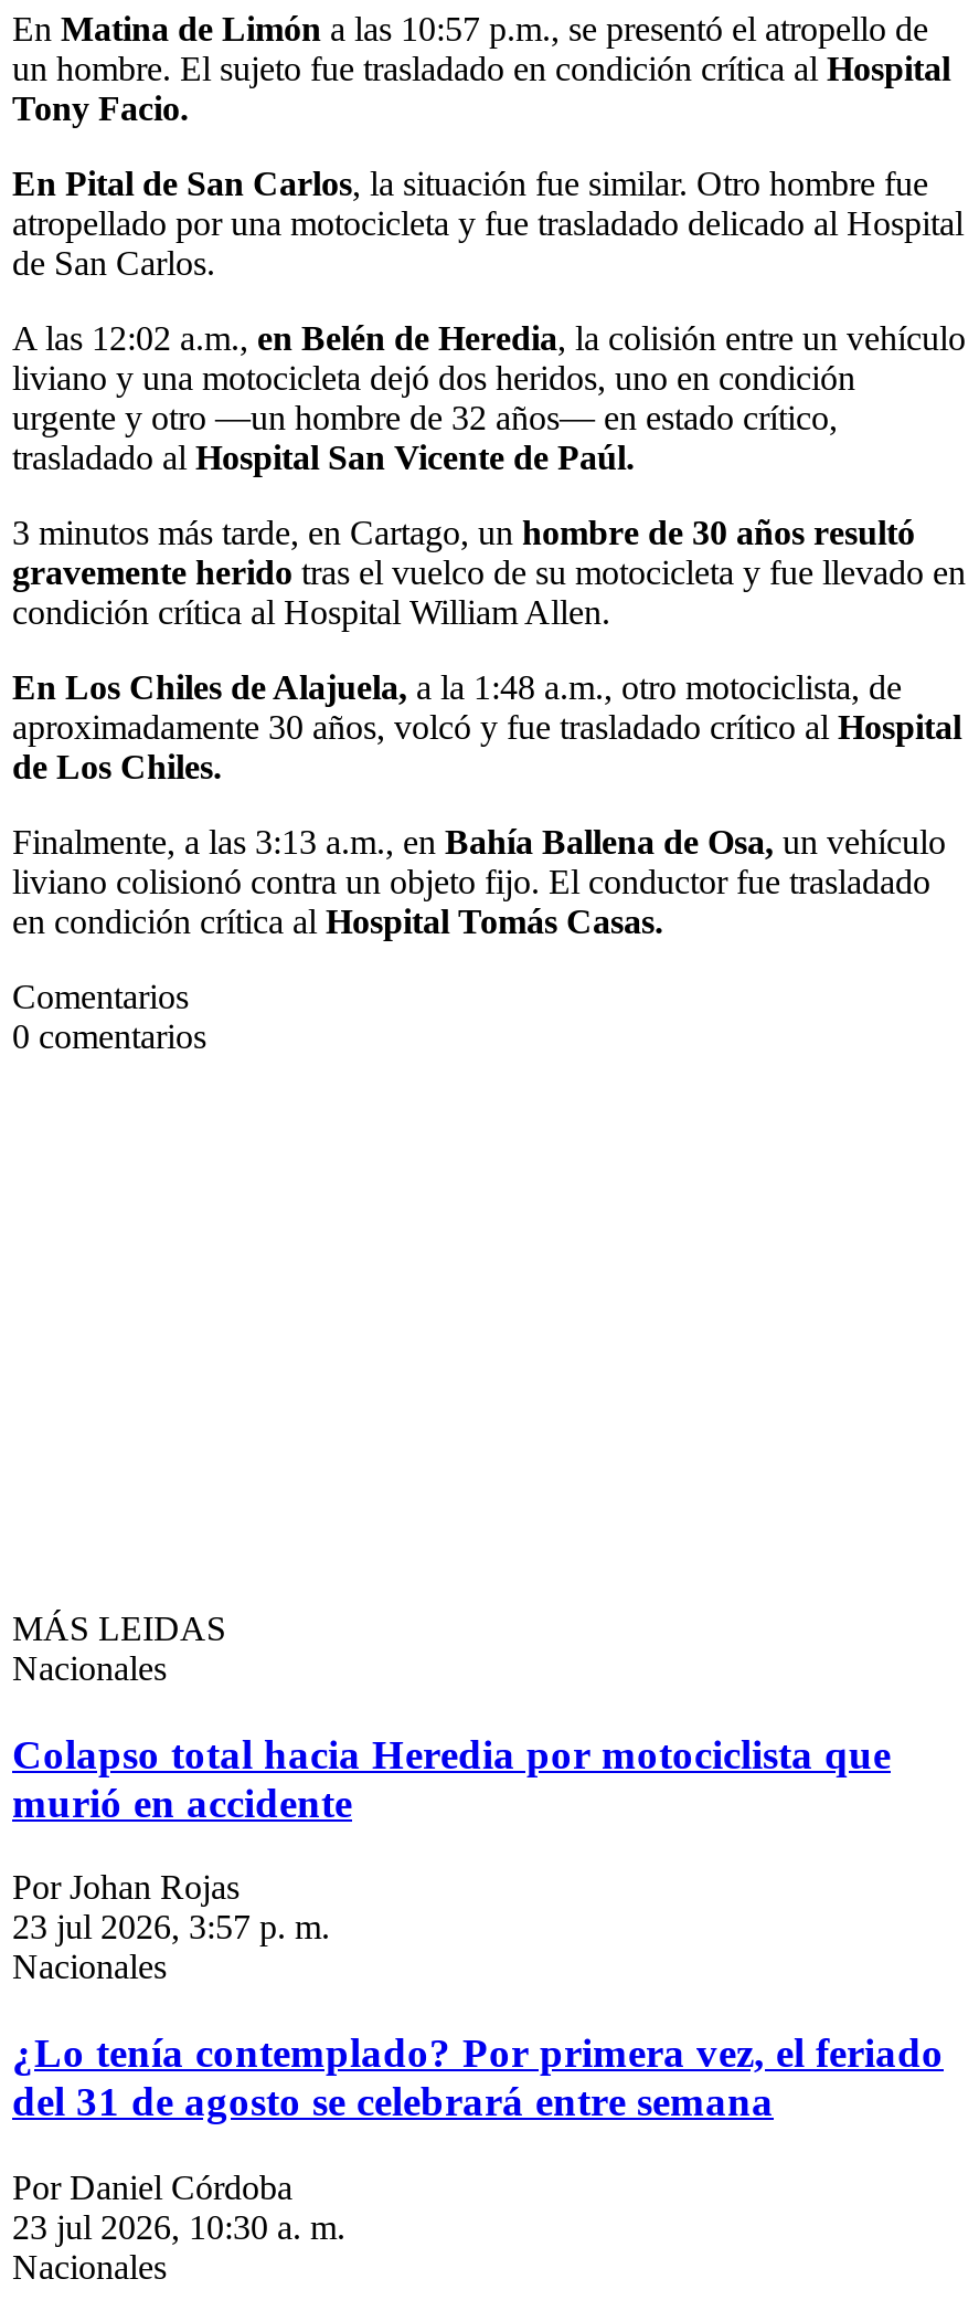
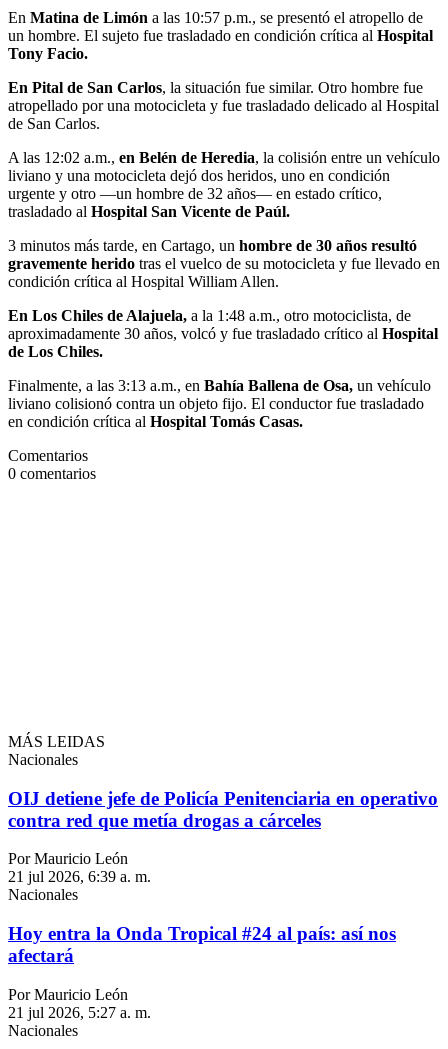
- Colapso total hacia Heredia por motociclista que
- murió en accidente
+ OIJ detiene jefe de Policía Penitenciaria en operativo
+ contra red que metía drogas a cárceles

- Por Johan Rojas
- 23 jul 2026, 3:57 p. m.
+ Por Mauricio León
+ 21 jul 2026, 6:39 a. m.

- ¿Lo tenía contemplado? Por primera vez, el feriado
- del 31 de agosto se celebrará entre semana
+ Hoy entra la Onda Tropical #24 al país: así nos
+ afectará

- Por Daniel Córdoba
- 23 jul 2026, 10:30 a. m.
+ Por Mauricio León
+ 21 jul 2026, 5:27 a. m.
